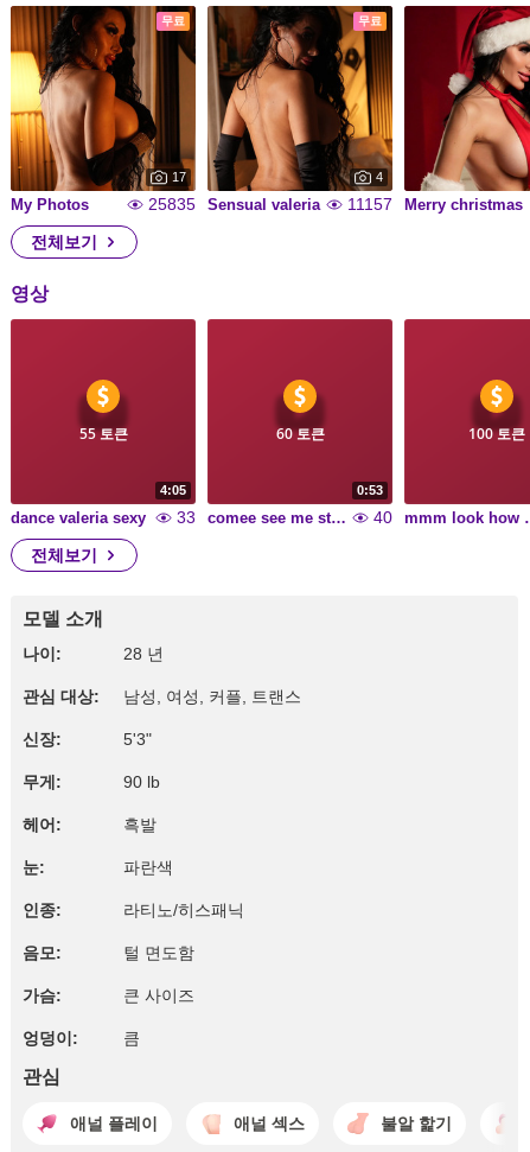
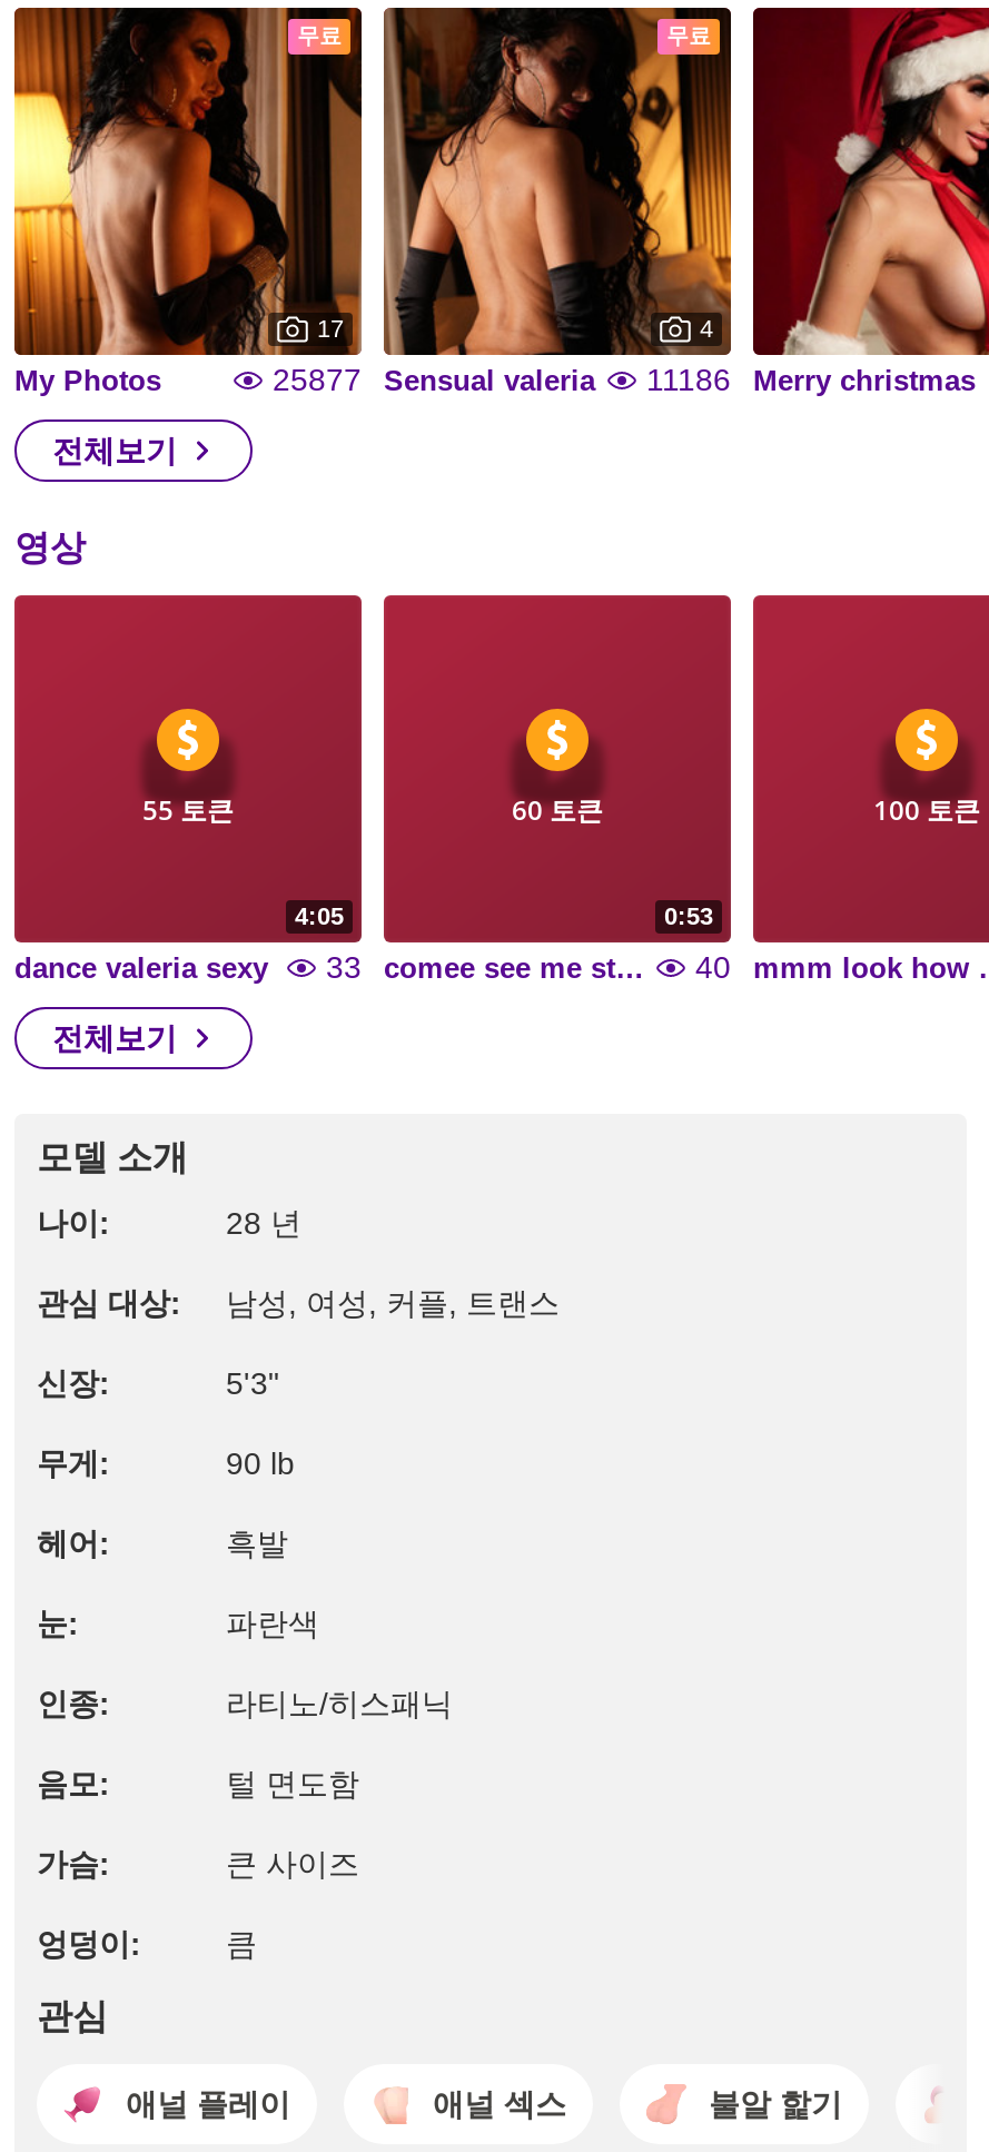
- 25835
+ 25877

- 11157
+ 11186
